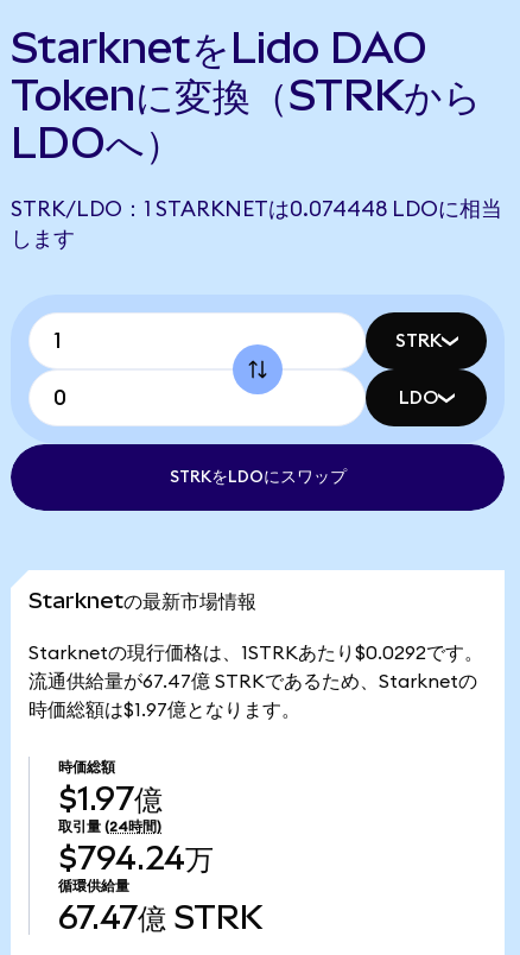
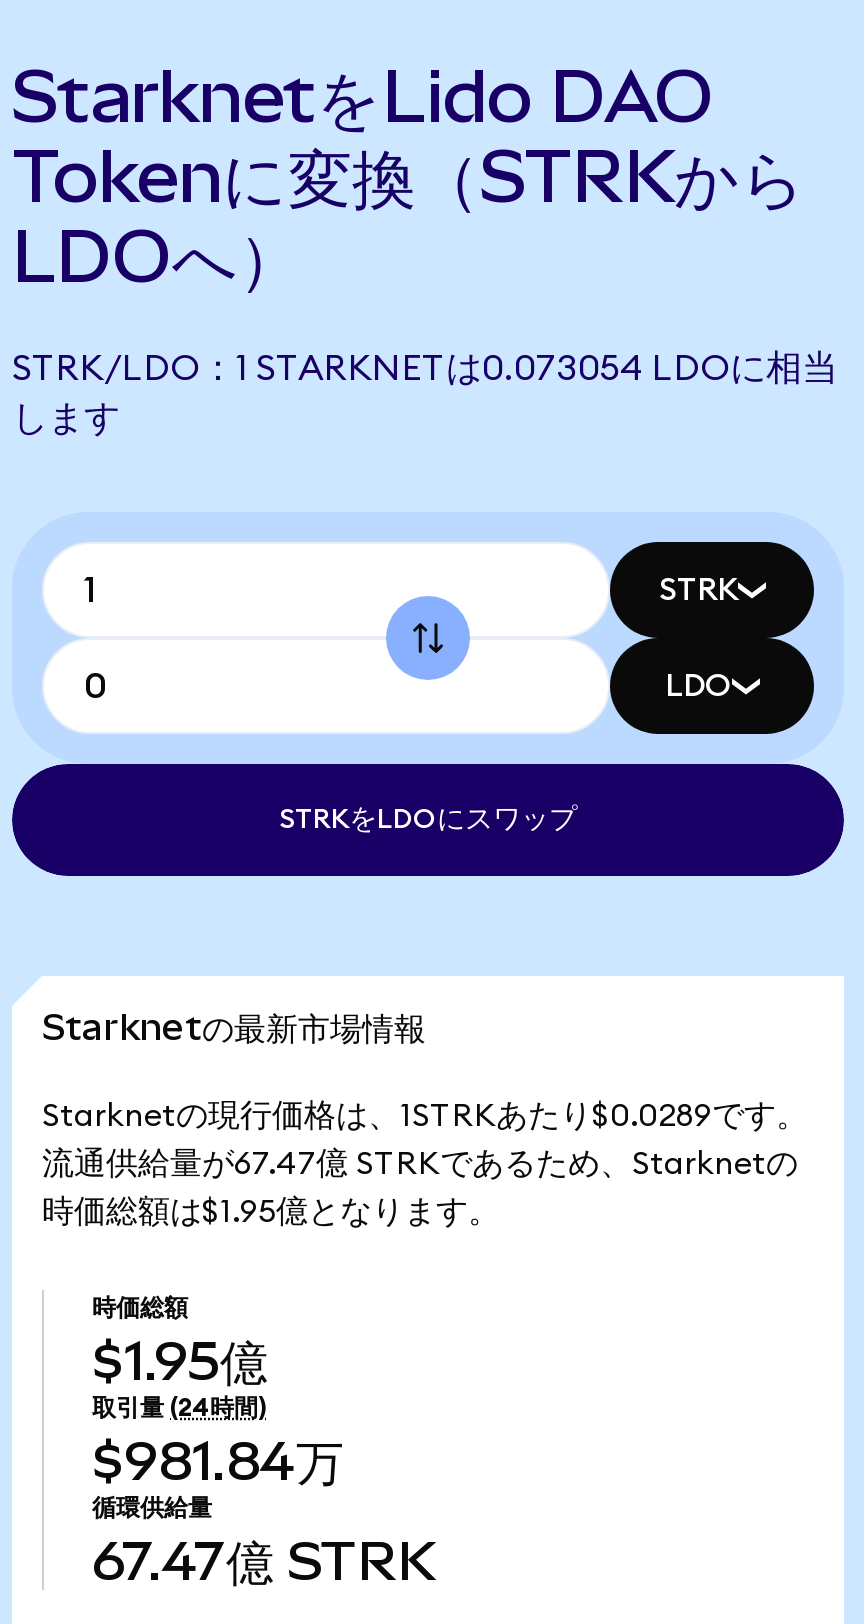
- STRK/LDO：1 STARKNETは0.074448 LDOに相当
+ STRK/LDO：1 STARKNETは0.073054 LDOに相当

- Starknetの現行価格は、1STRKあたり$0.0292です。
+ Starknetの現行価格は、1STRKあたり$0.0289です。

- 時価総額は$1.97億となります。
+ 時価総額は$1.95億となります。

- $1.97億
+ $1.95億

- $794.24万
+ $981.84万
